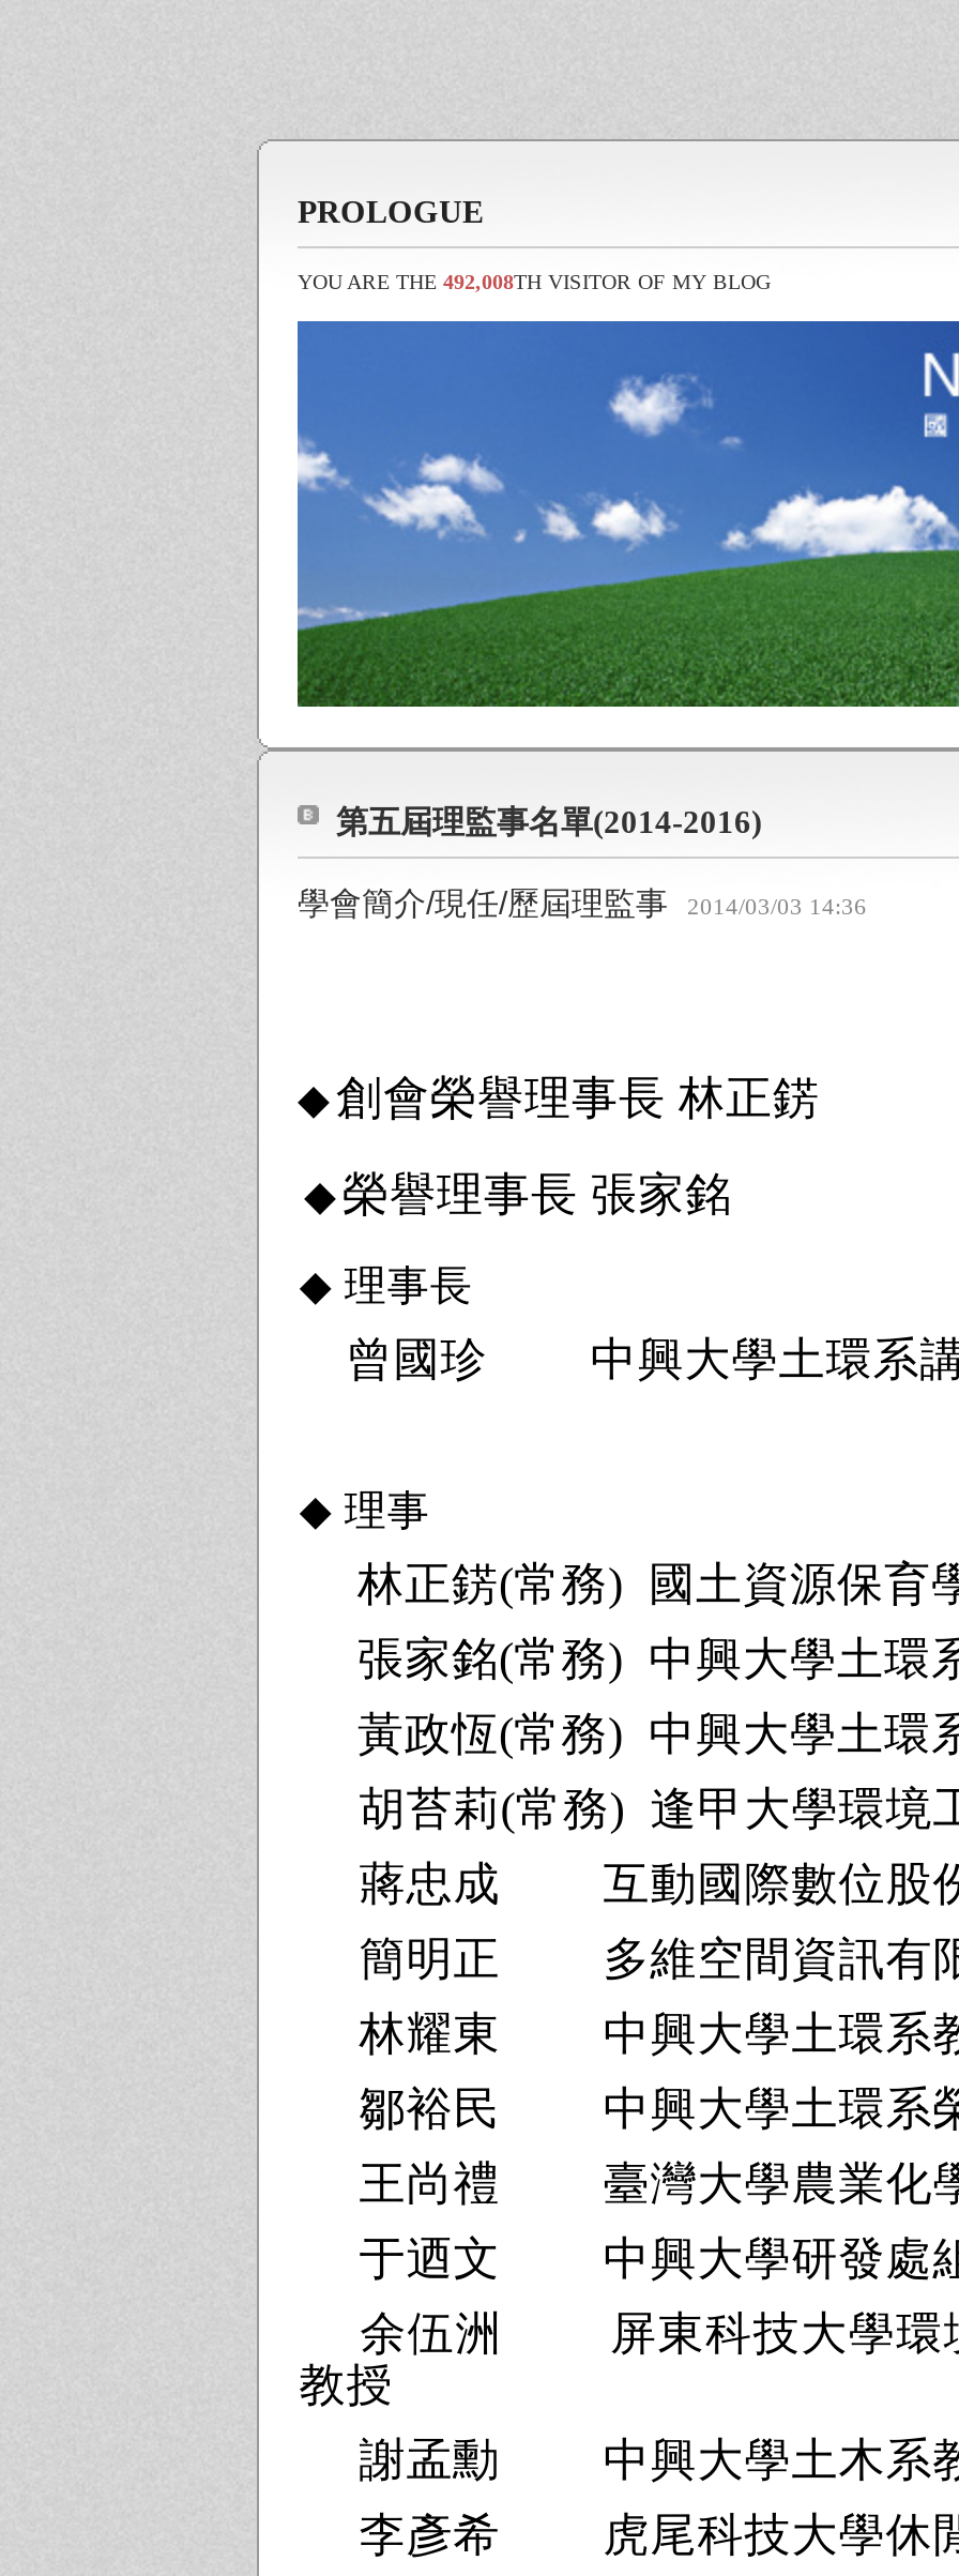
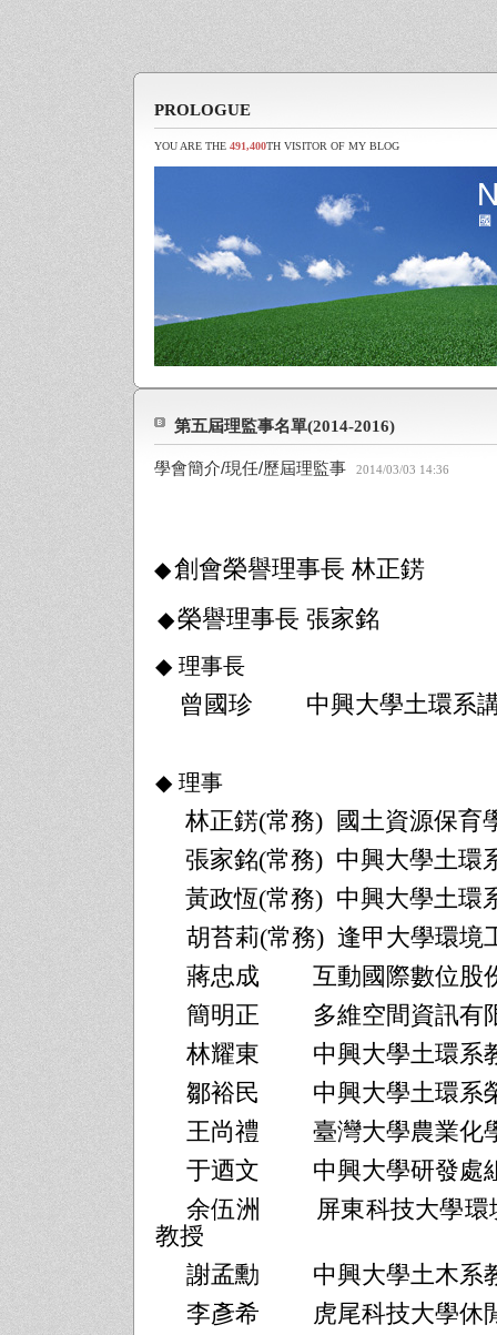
- YOU ARE THE 492,008TH VISITOR OF MY BLOG
+ YOU ARE THE 491,400TH VISITOR OF MY BLOG
